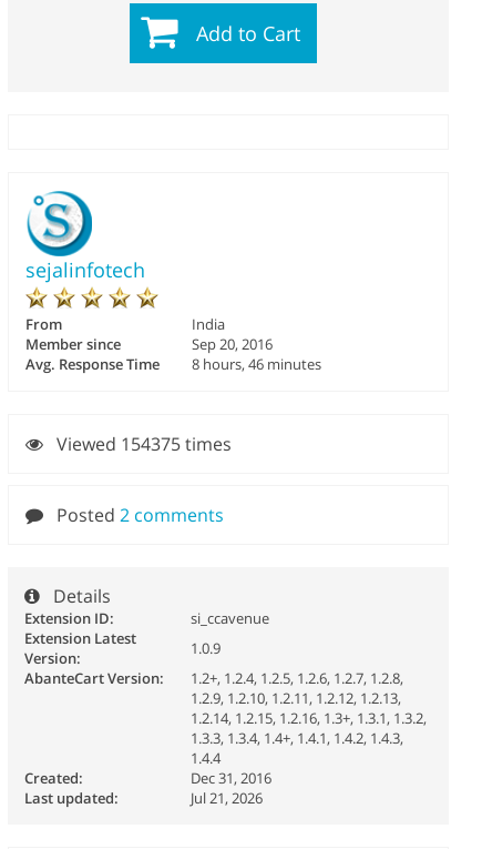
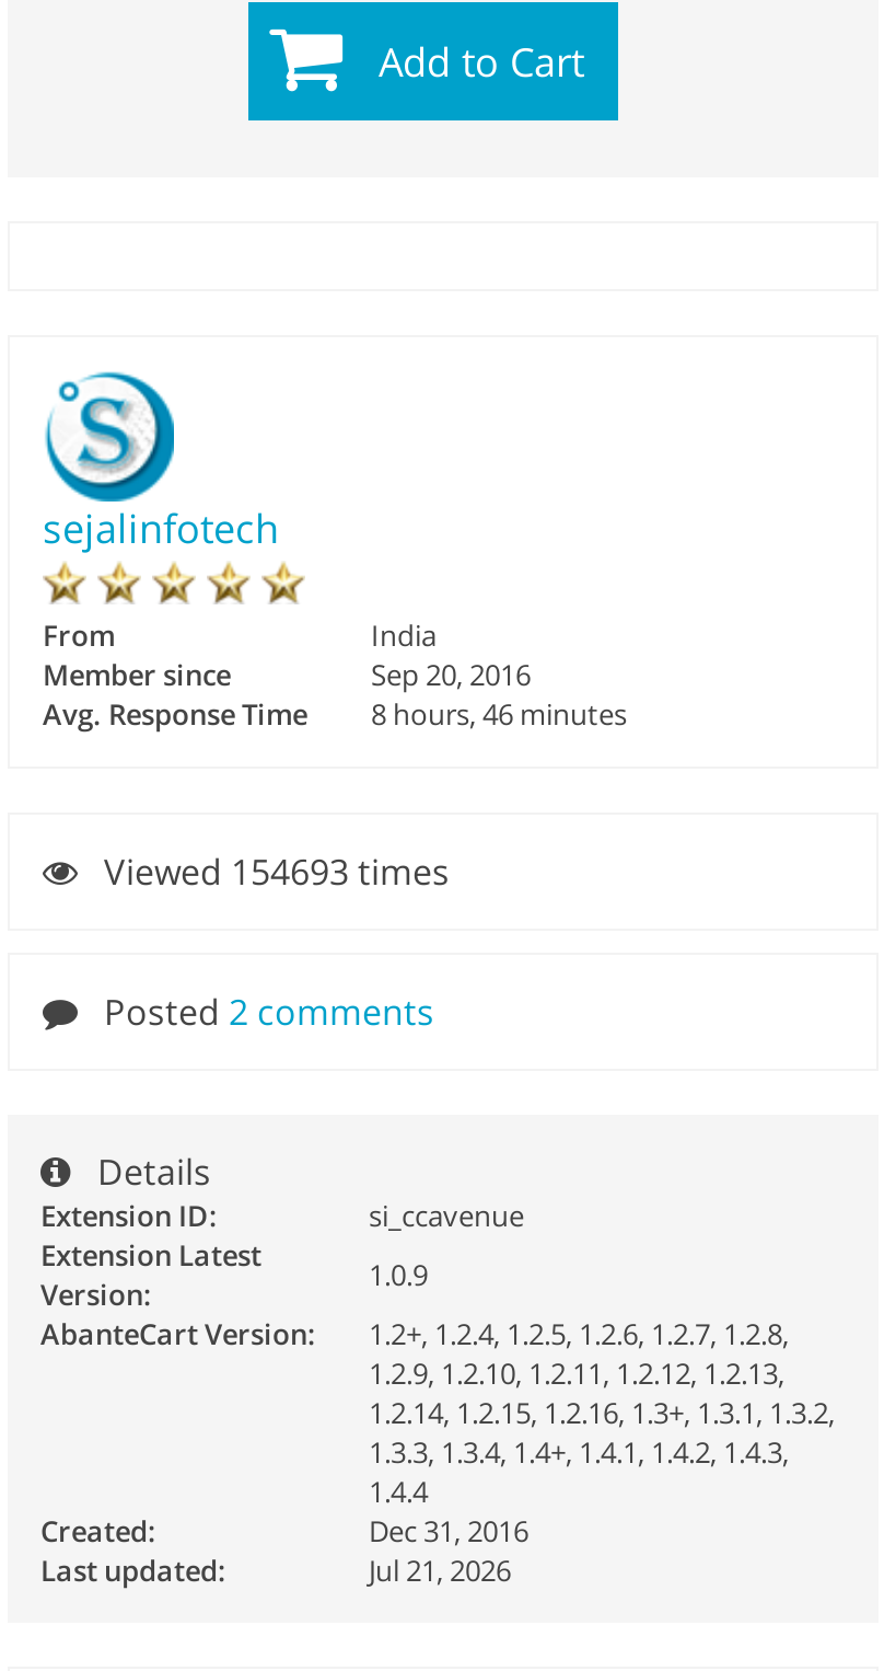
- Viewed 154375 times
+ Viewed 154693 times
